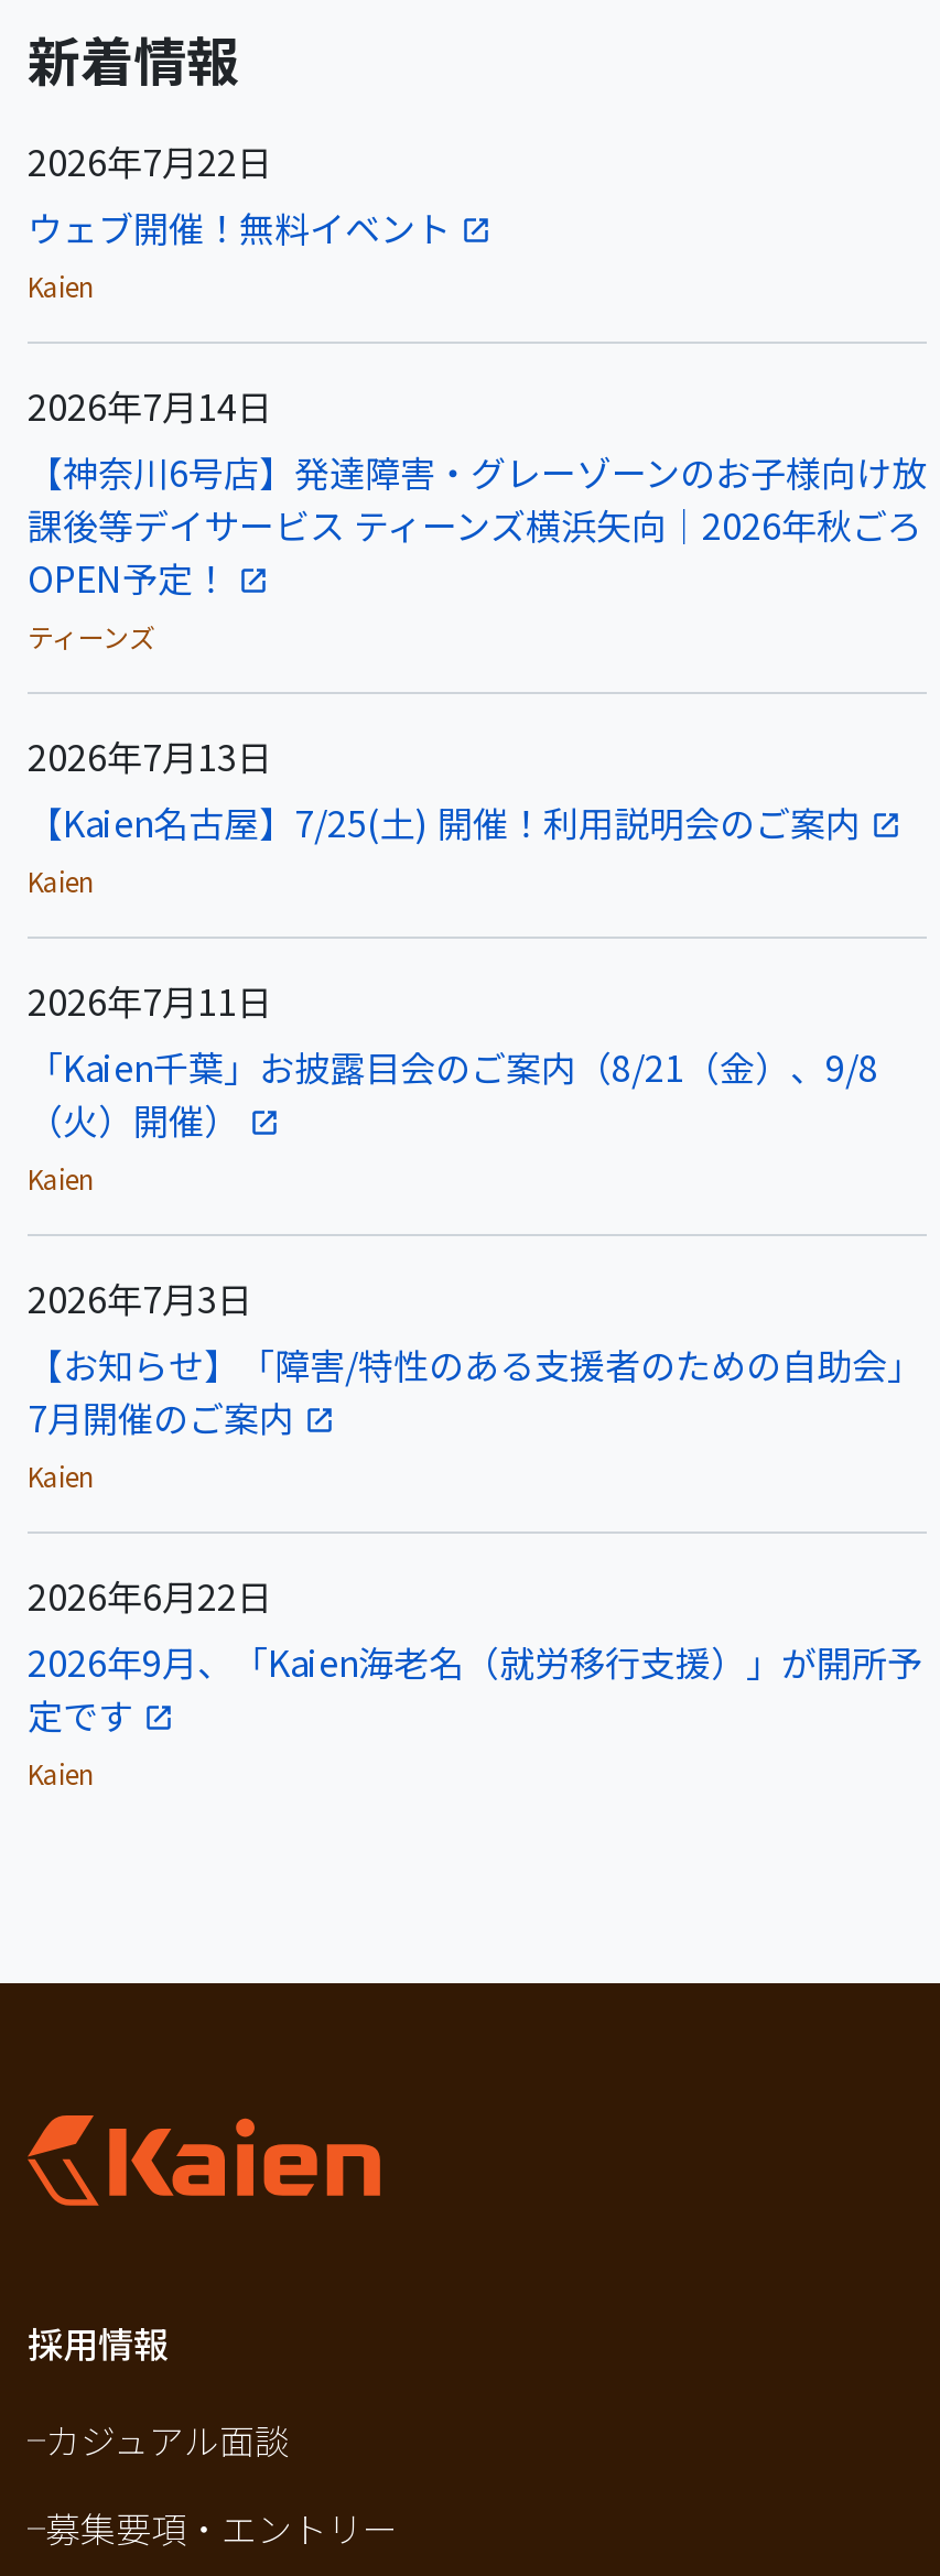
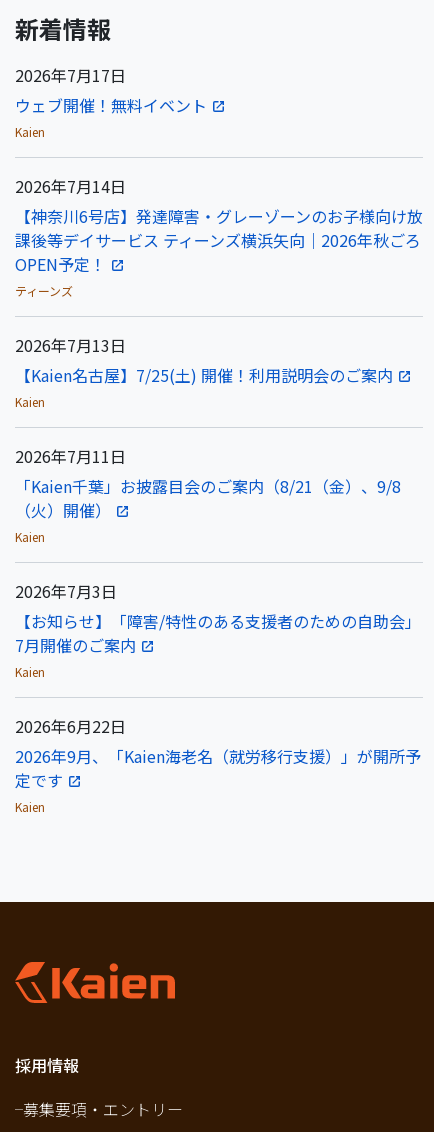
- 2026年7月22日
+ 2026年7月17日

- カジュアル面談
